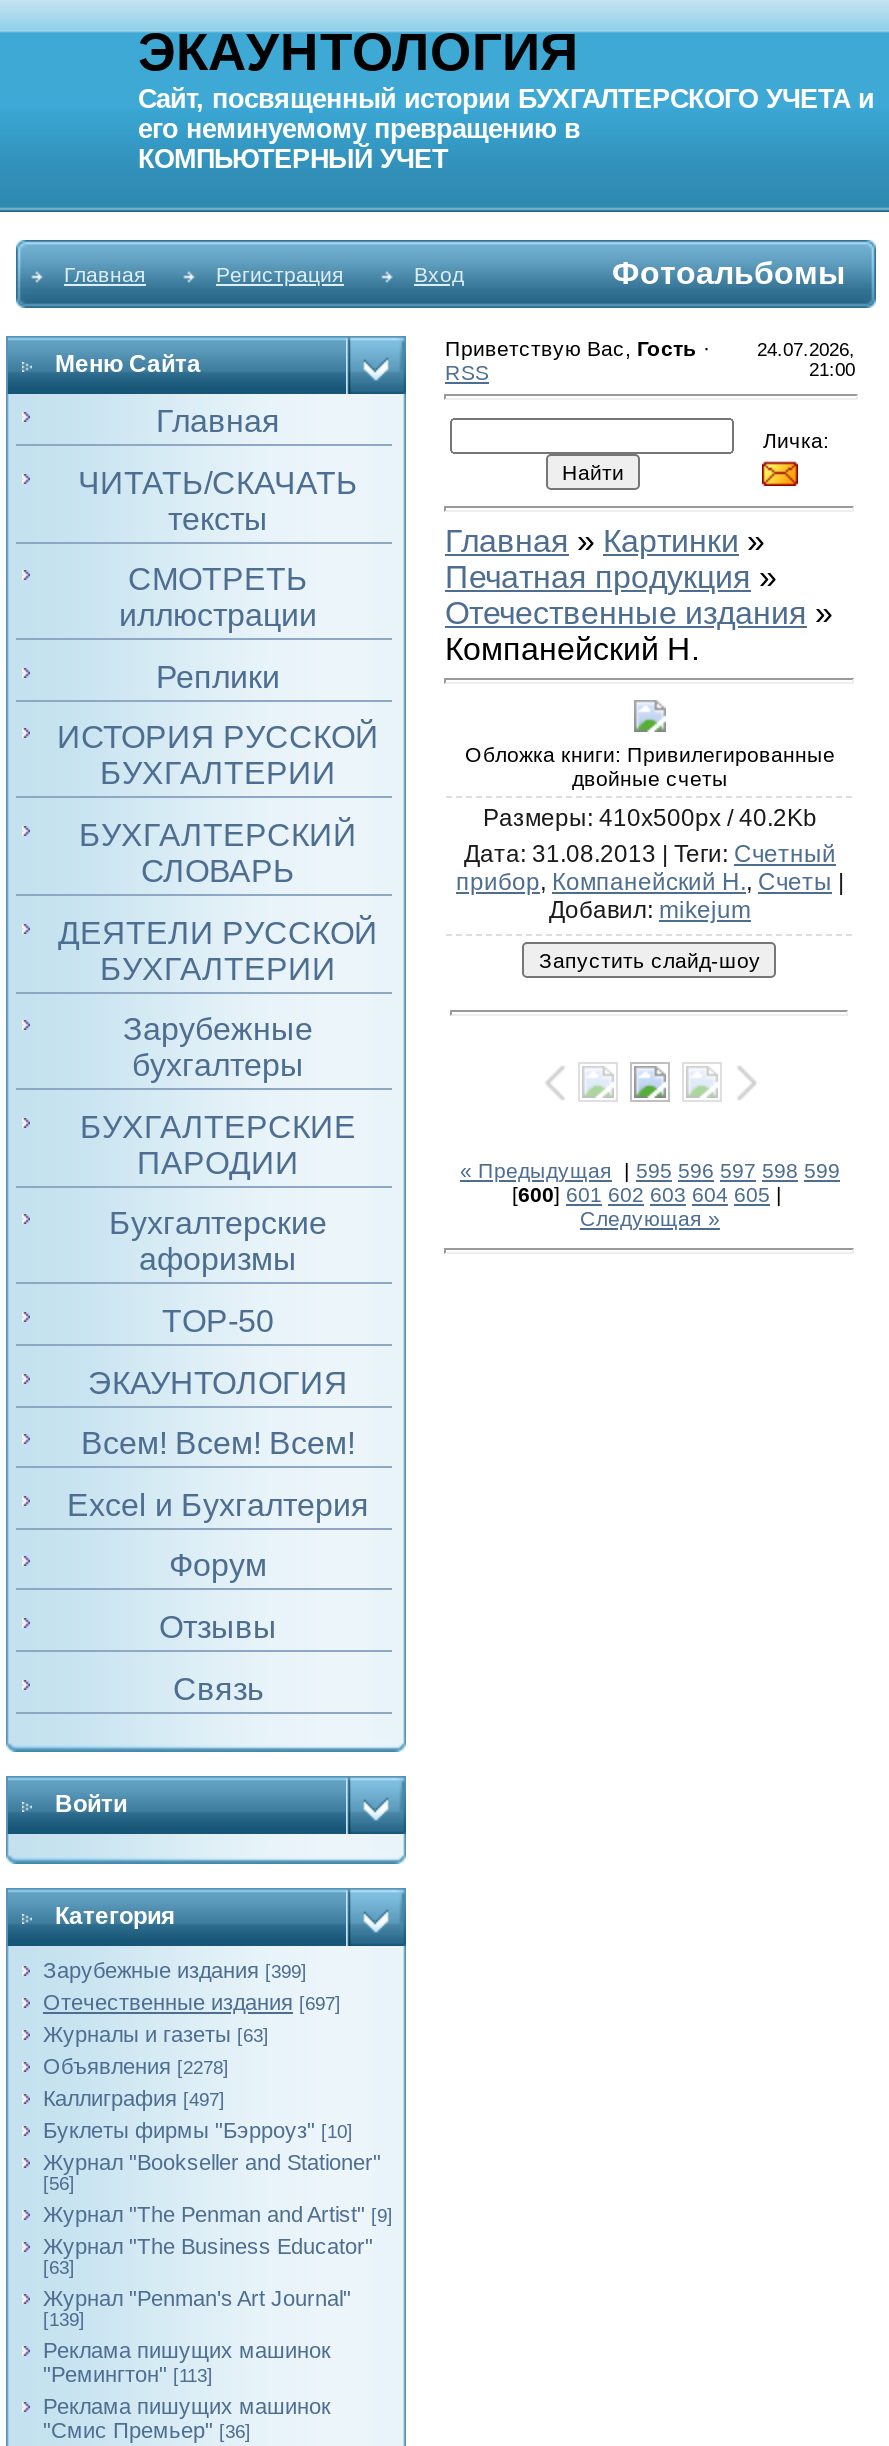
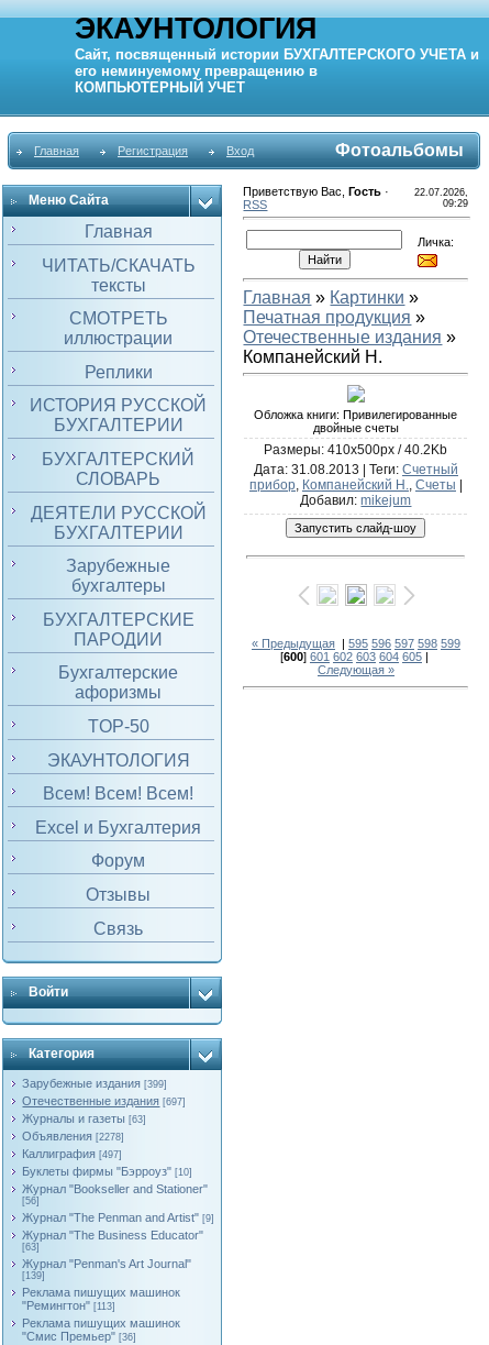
- 24.07.2026,
+ 22.07.2026,

- 21:00
+ 09:29
